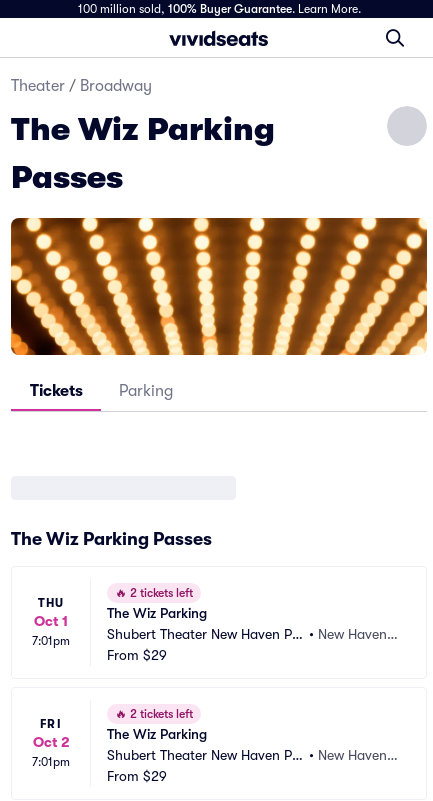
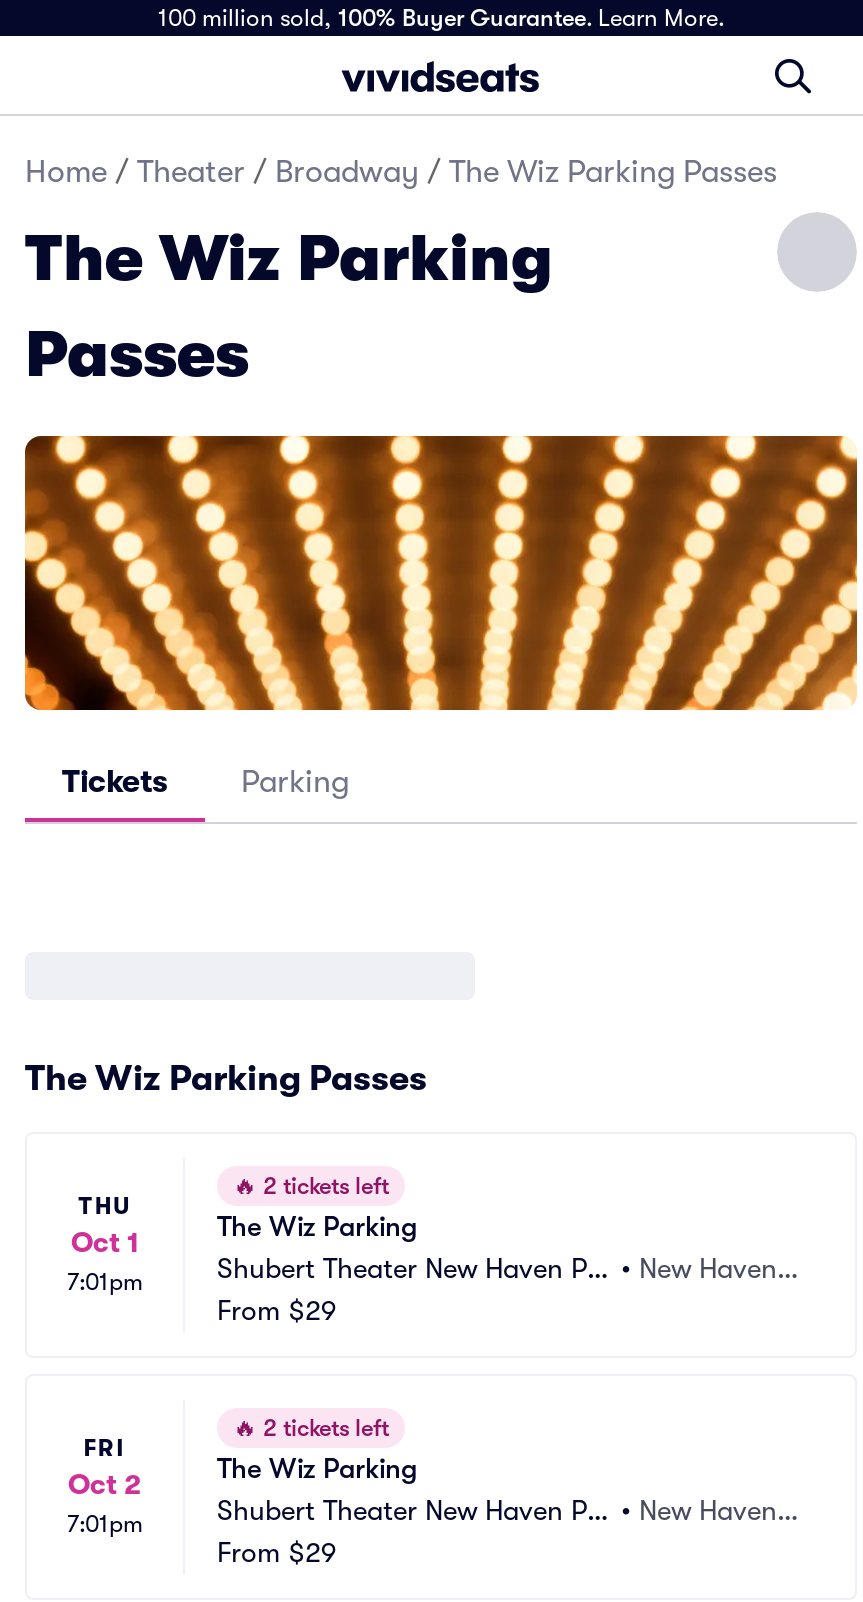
- Theater / Broadway
+ Home / Theater / Broadway / The Wiz Parking Passes
